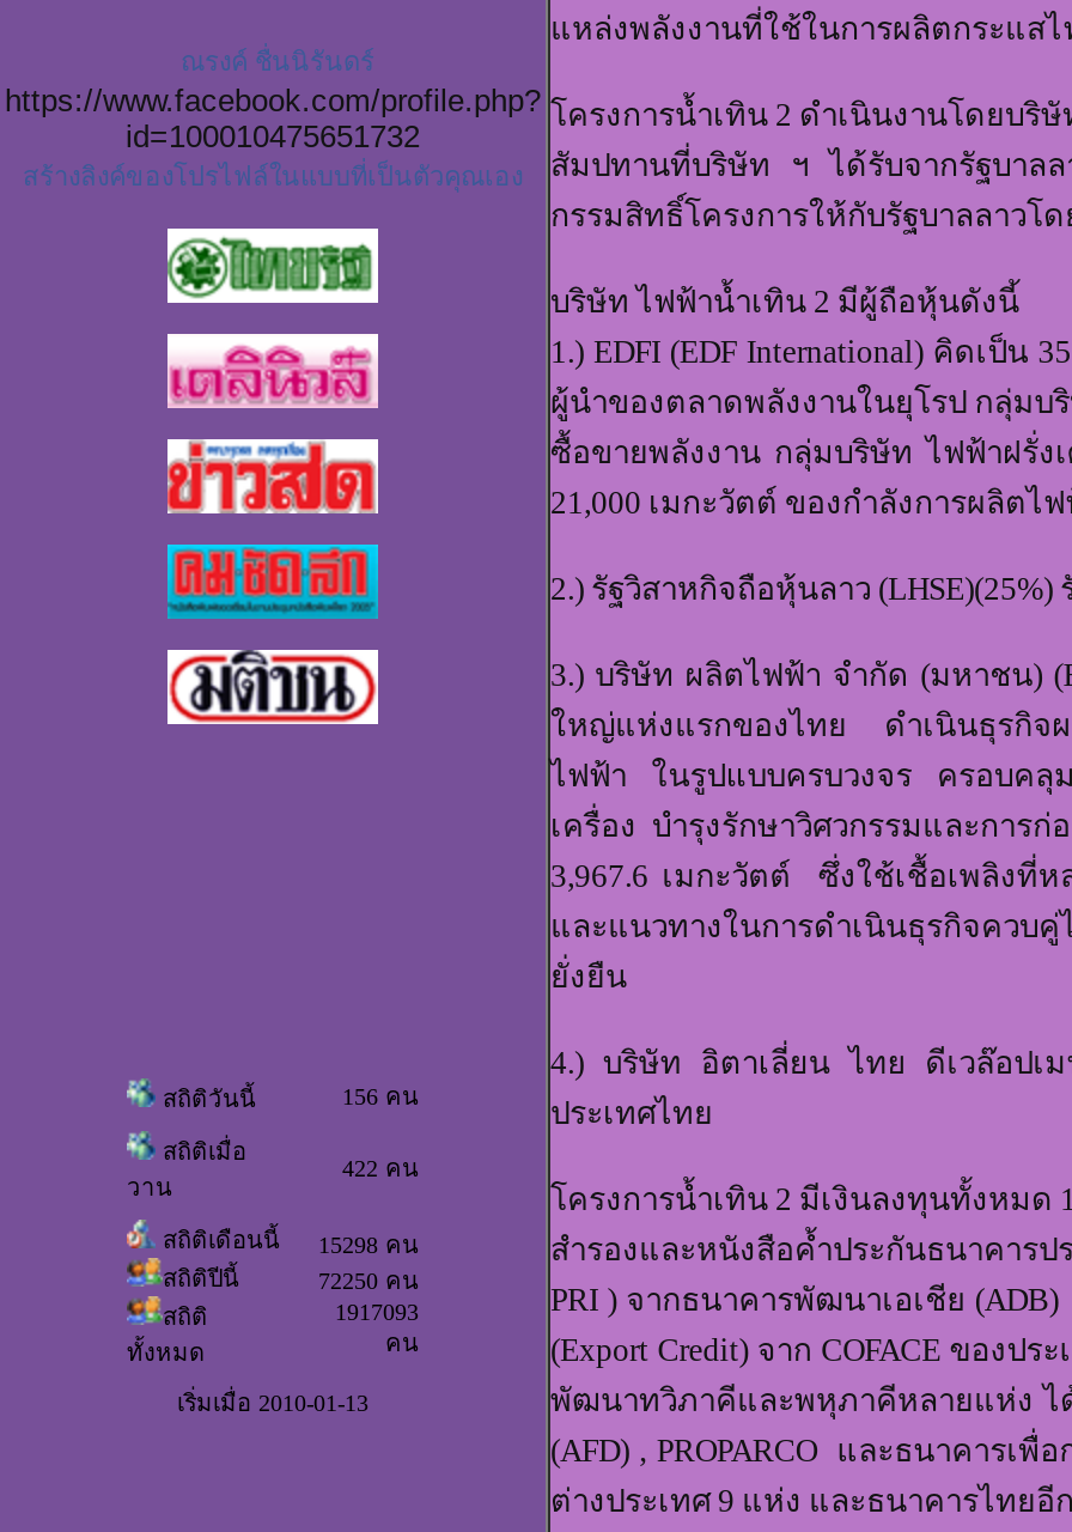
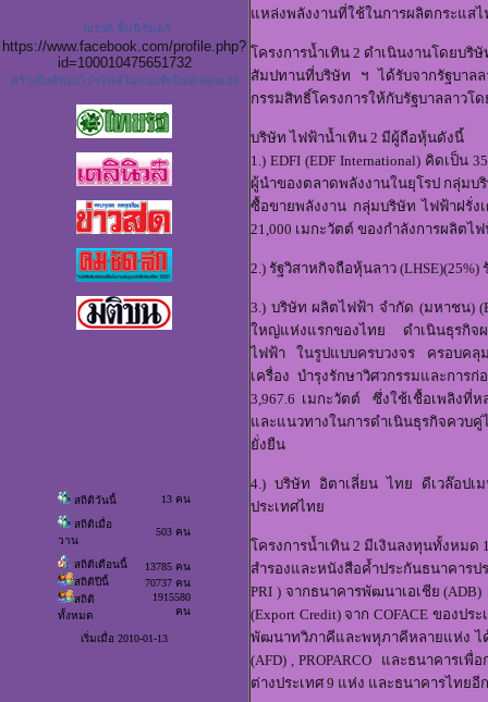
- 156 คน
+ 13 คน

- 422 คน
+ 503 คน

- สถิติเดือนนี้ 15298 คน
+ สถิติเดือนนี้ 13785 คน

- 72250 คน
+ 70737 คน

- 1917093
+ 1915580
